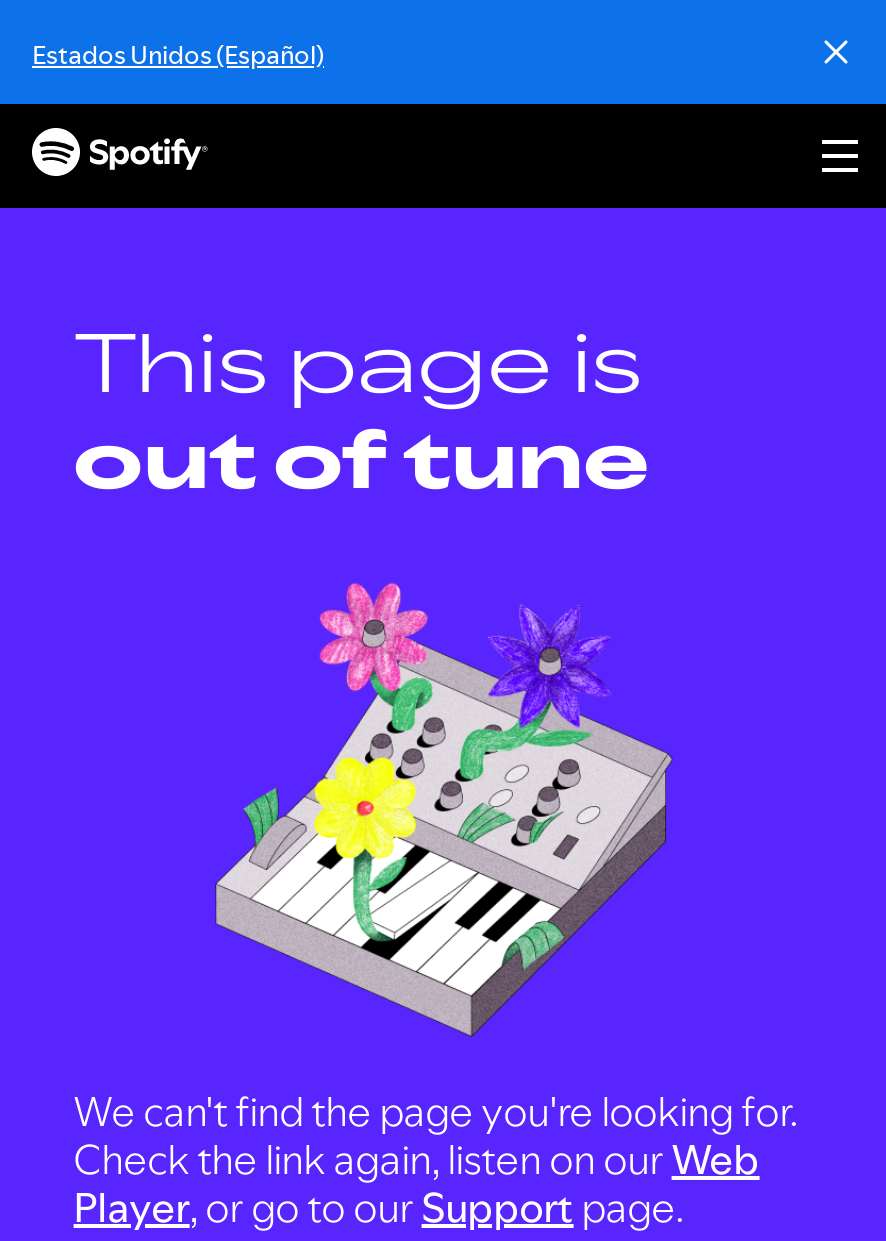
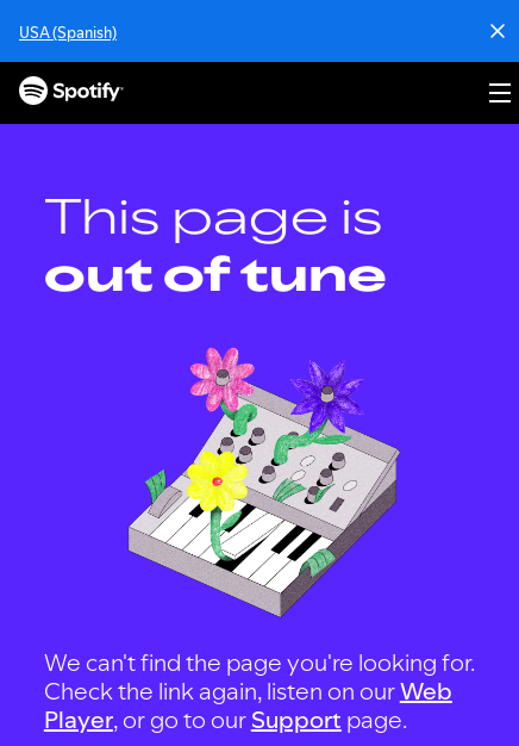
- Estados Unidos (Español)
+ USA (Spanish)
